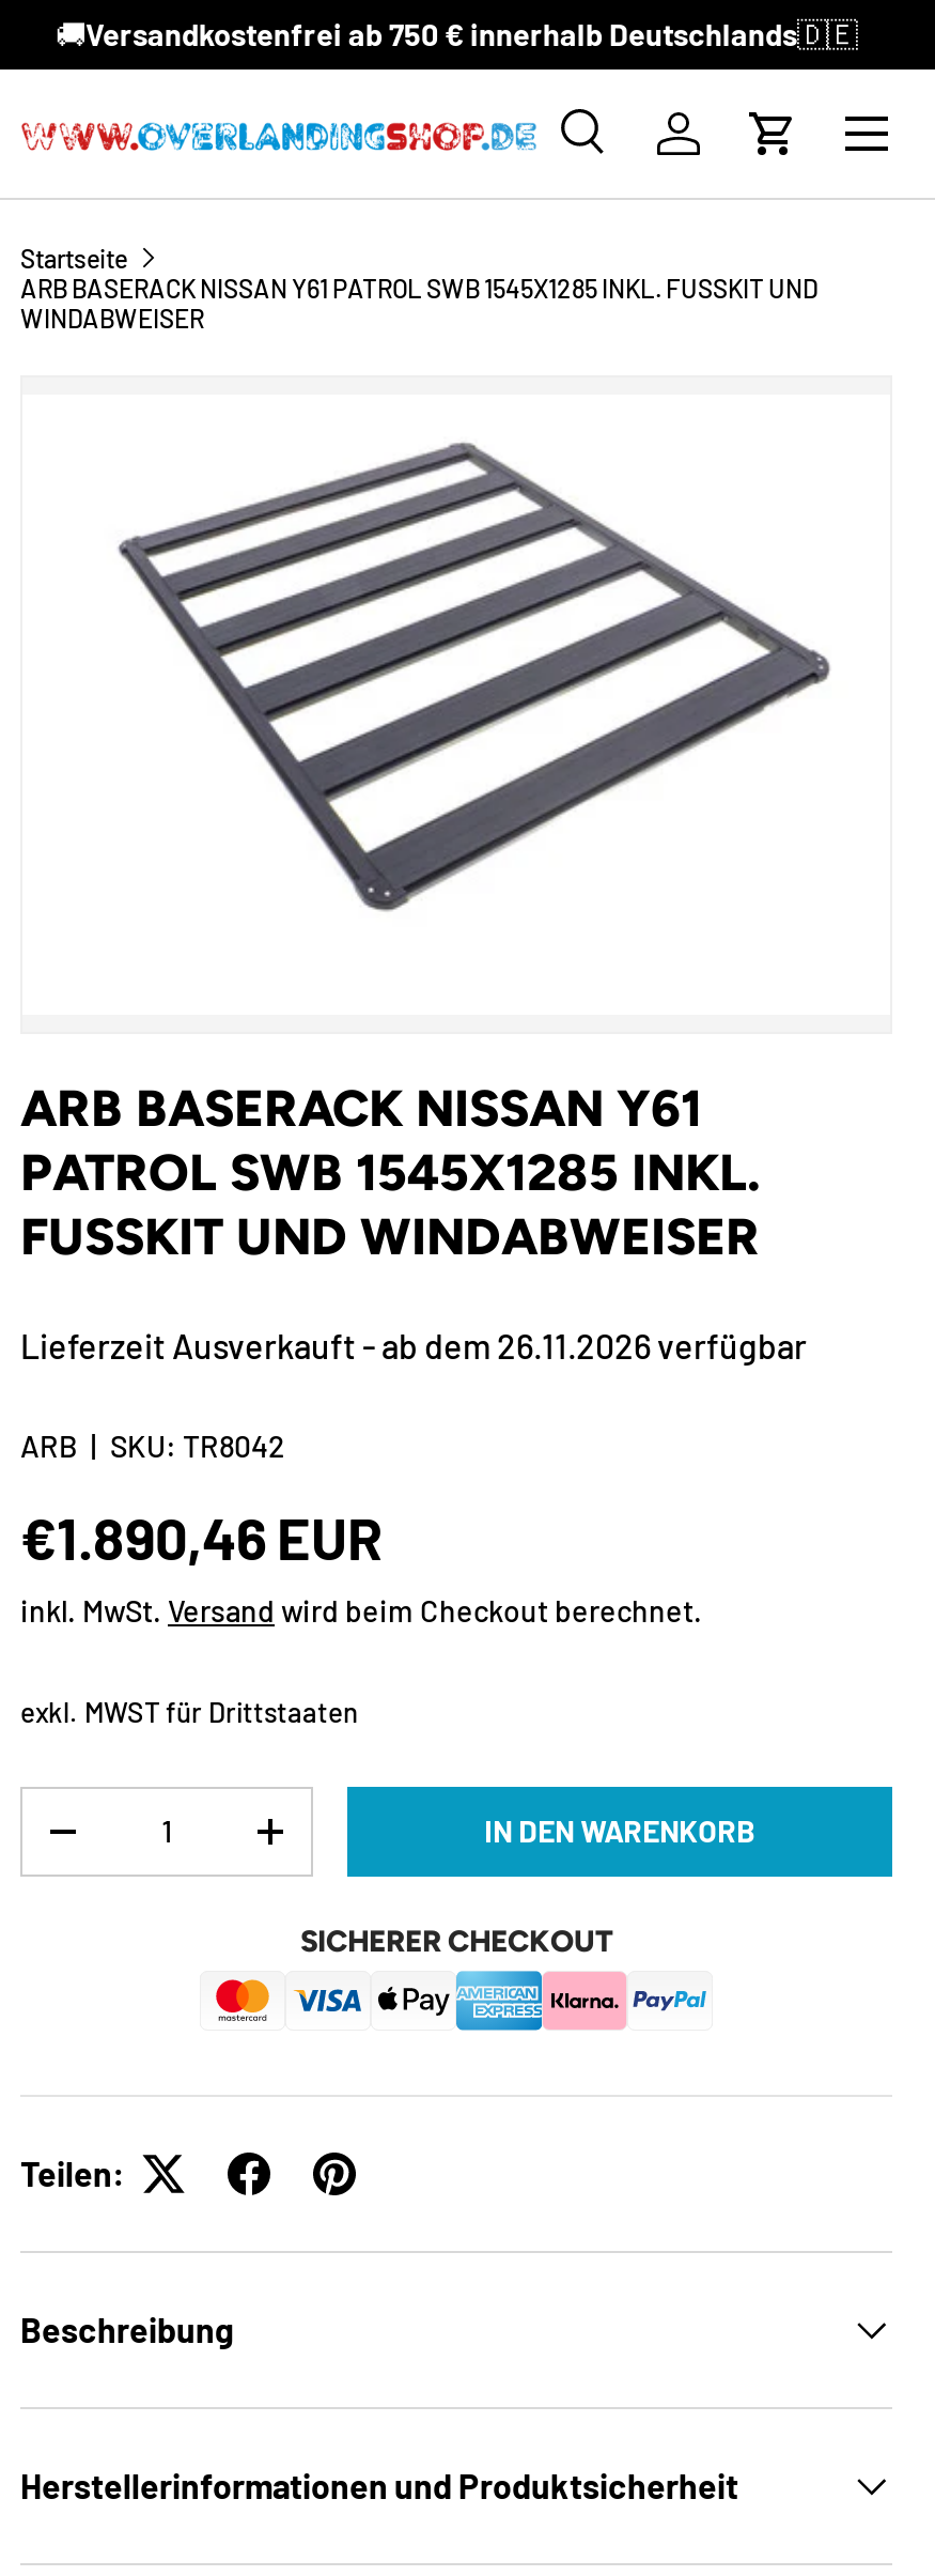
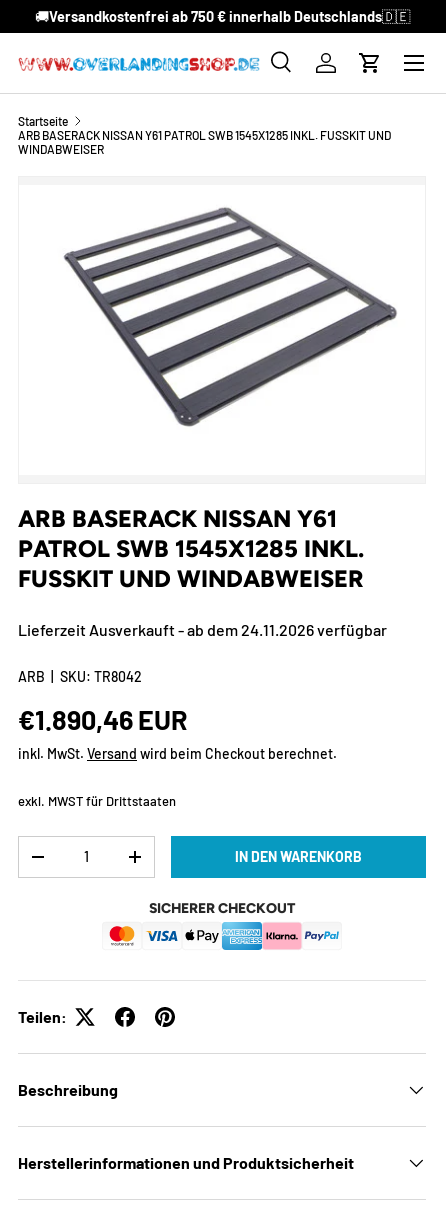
- Lieferzeit Ausverkauft - ab dem 26.11.2026 verfügbar
+ Lieferzeit Ausverkauft - ab dem 24.11.2026 verfügbar
